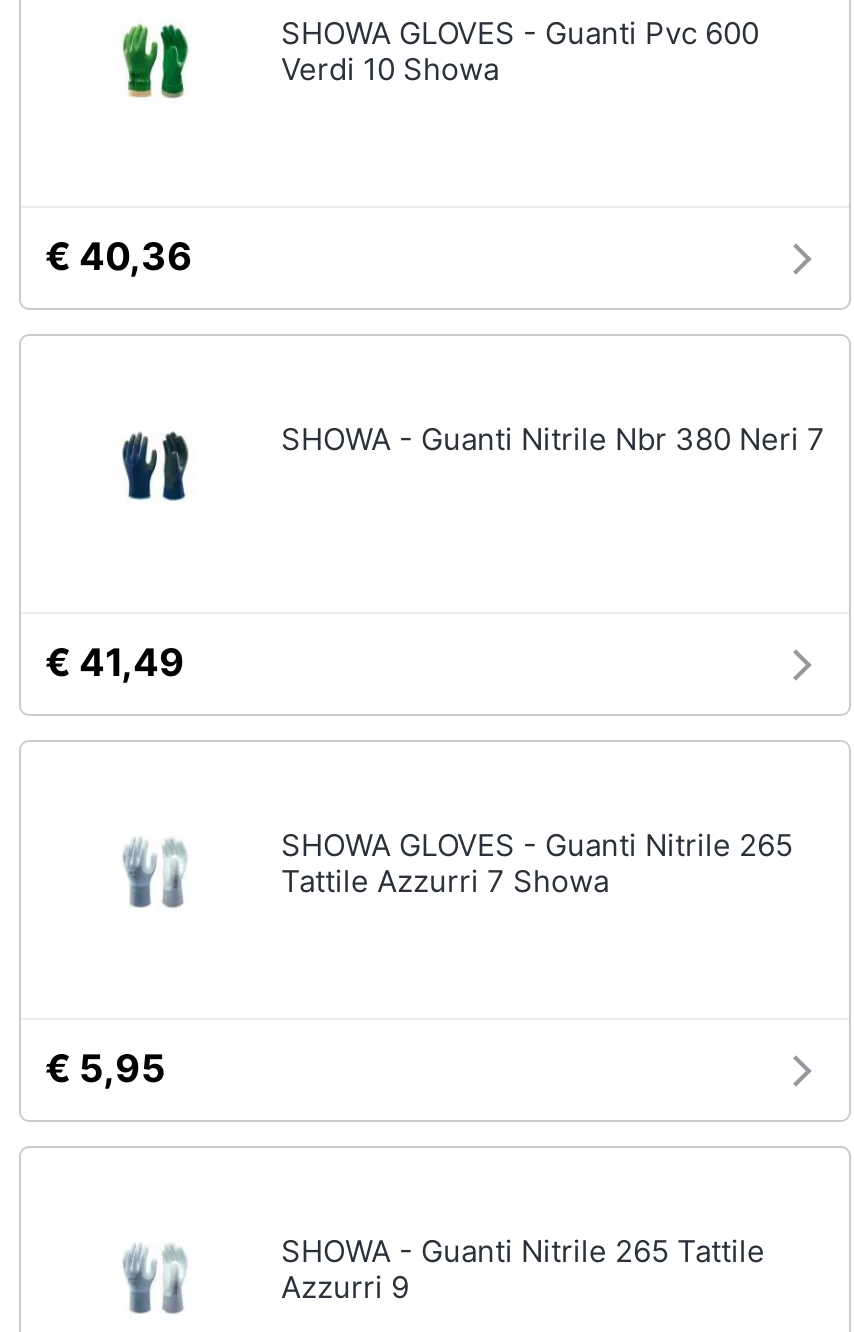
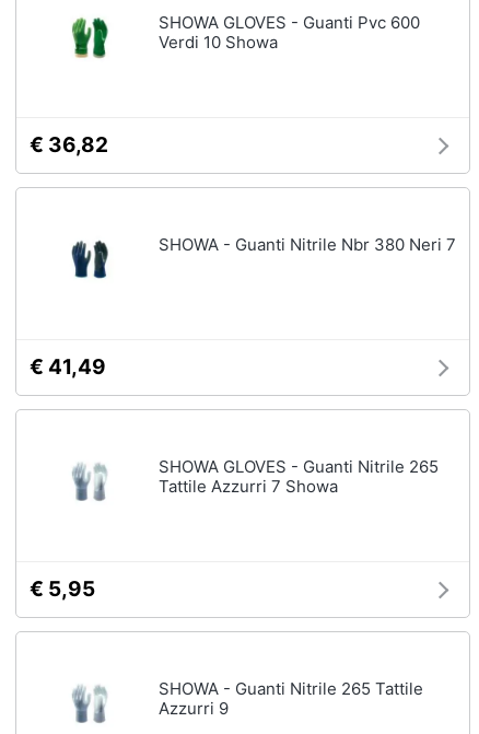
- € 40,36
+ € 36,82
